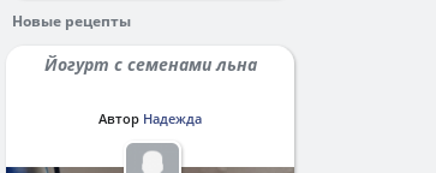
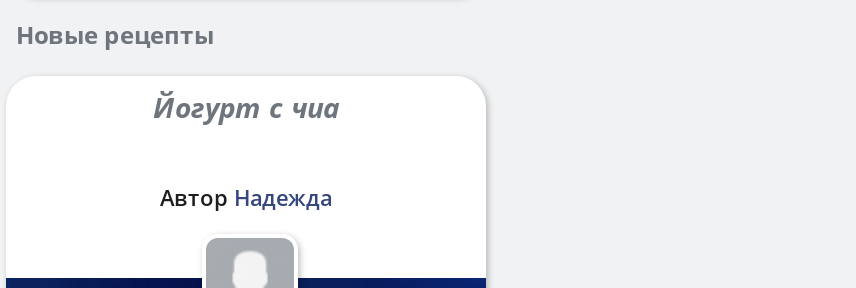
- Йогурт с семенами льна
+ Йогурт с чиа
